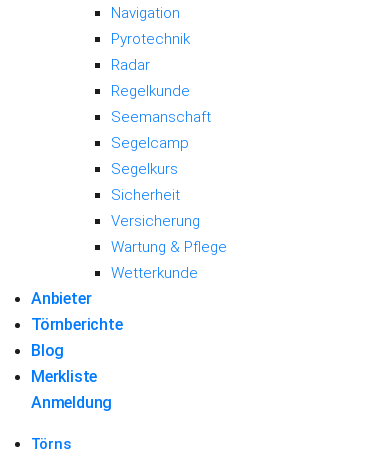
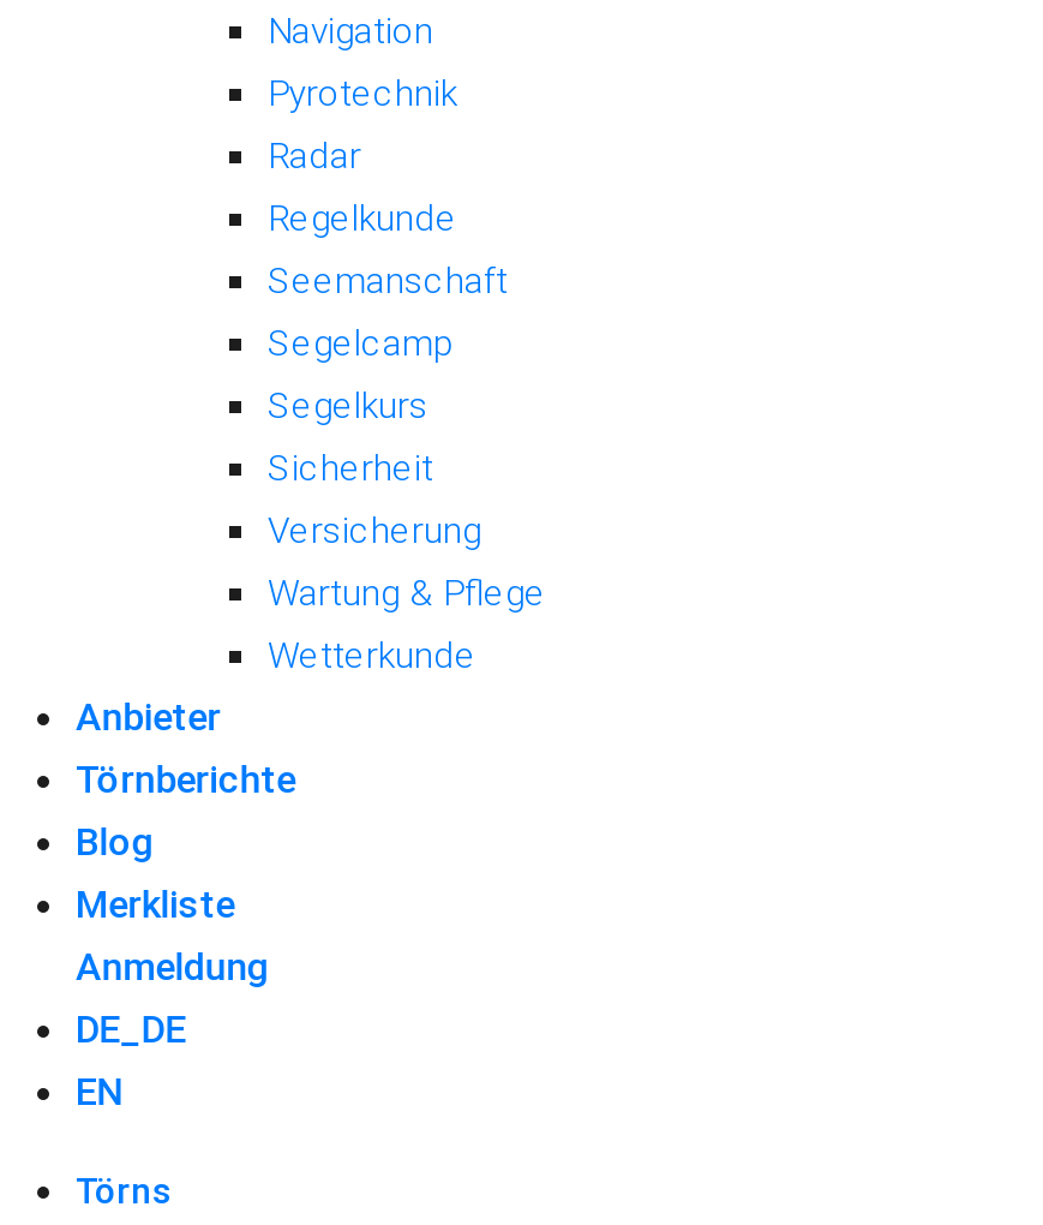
+ DE_DE
+ EN
